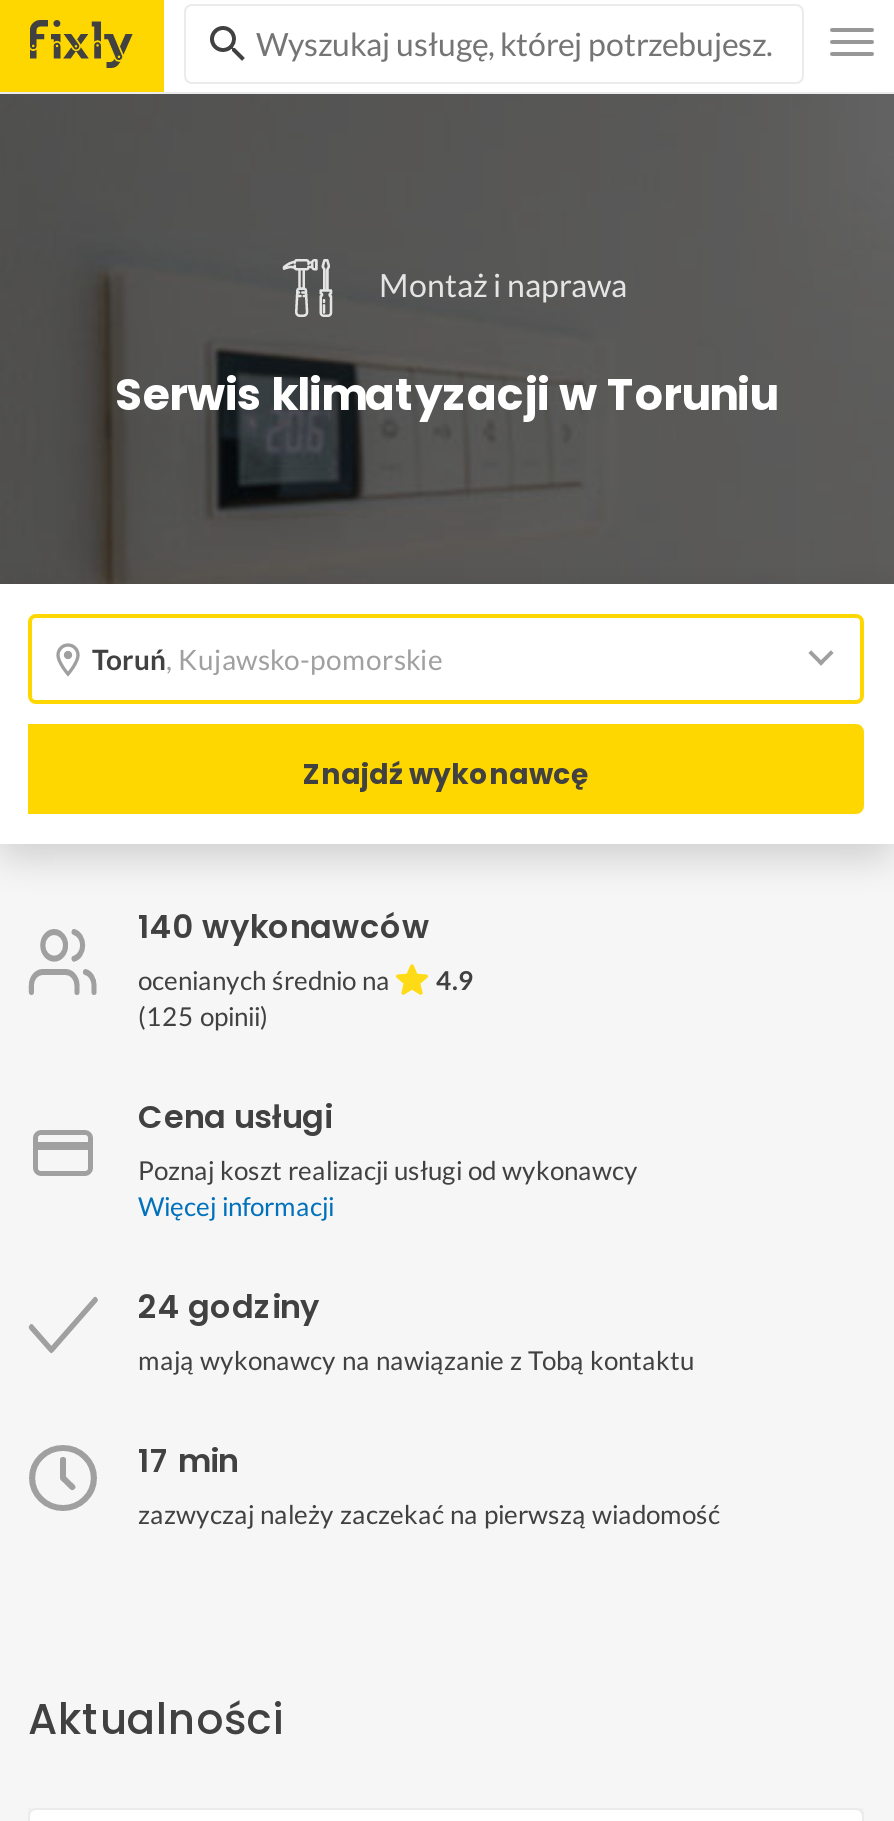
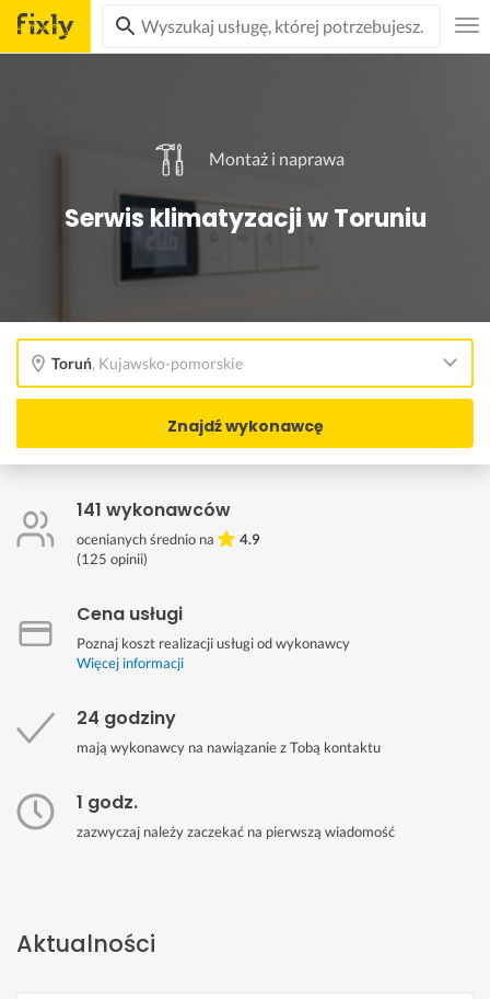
- 140 wykonawców
+ 141 wykonawców

- 17 min
+ 1 godz.
